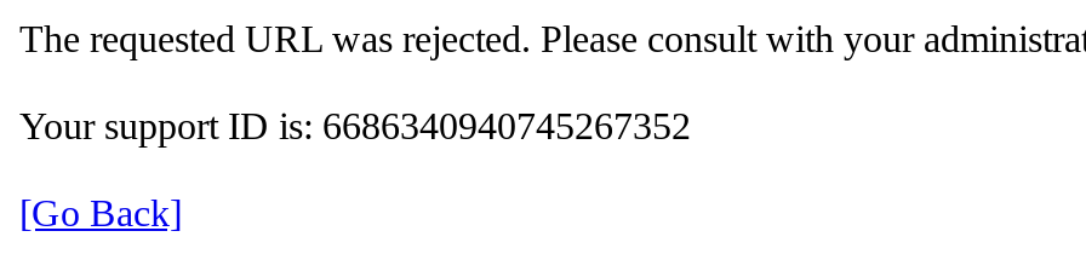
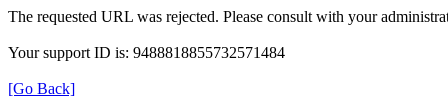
- Your support ID is: 6686340940745267352
+ Your support ID is: 9488818855732571484
